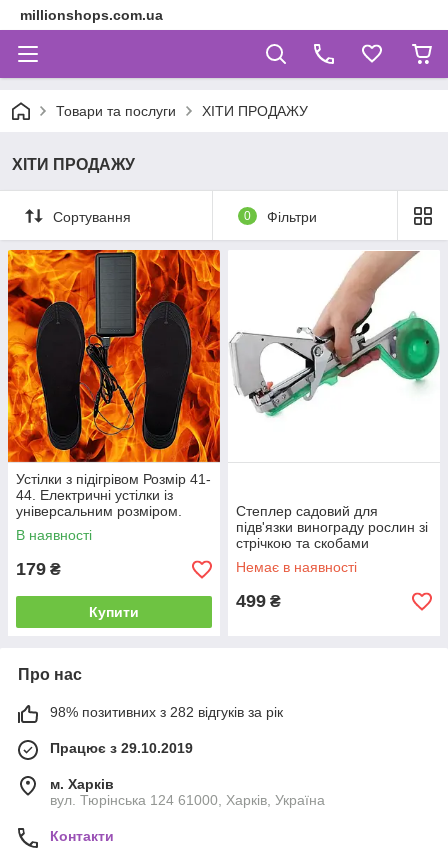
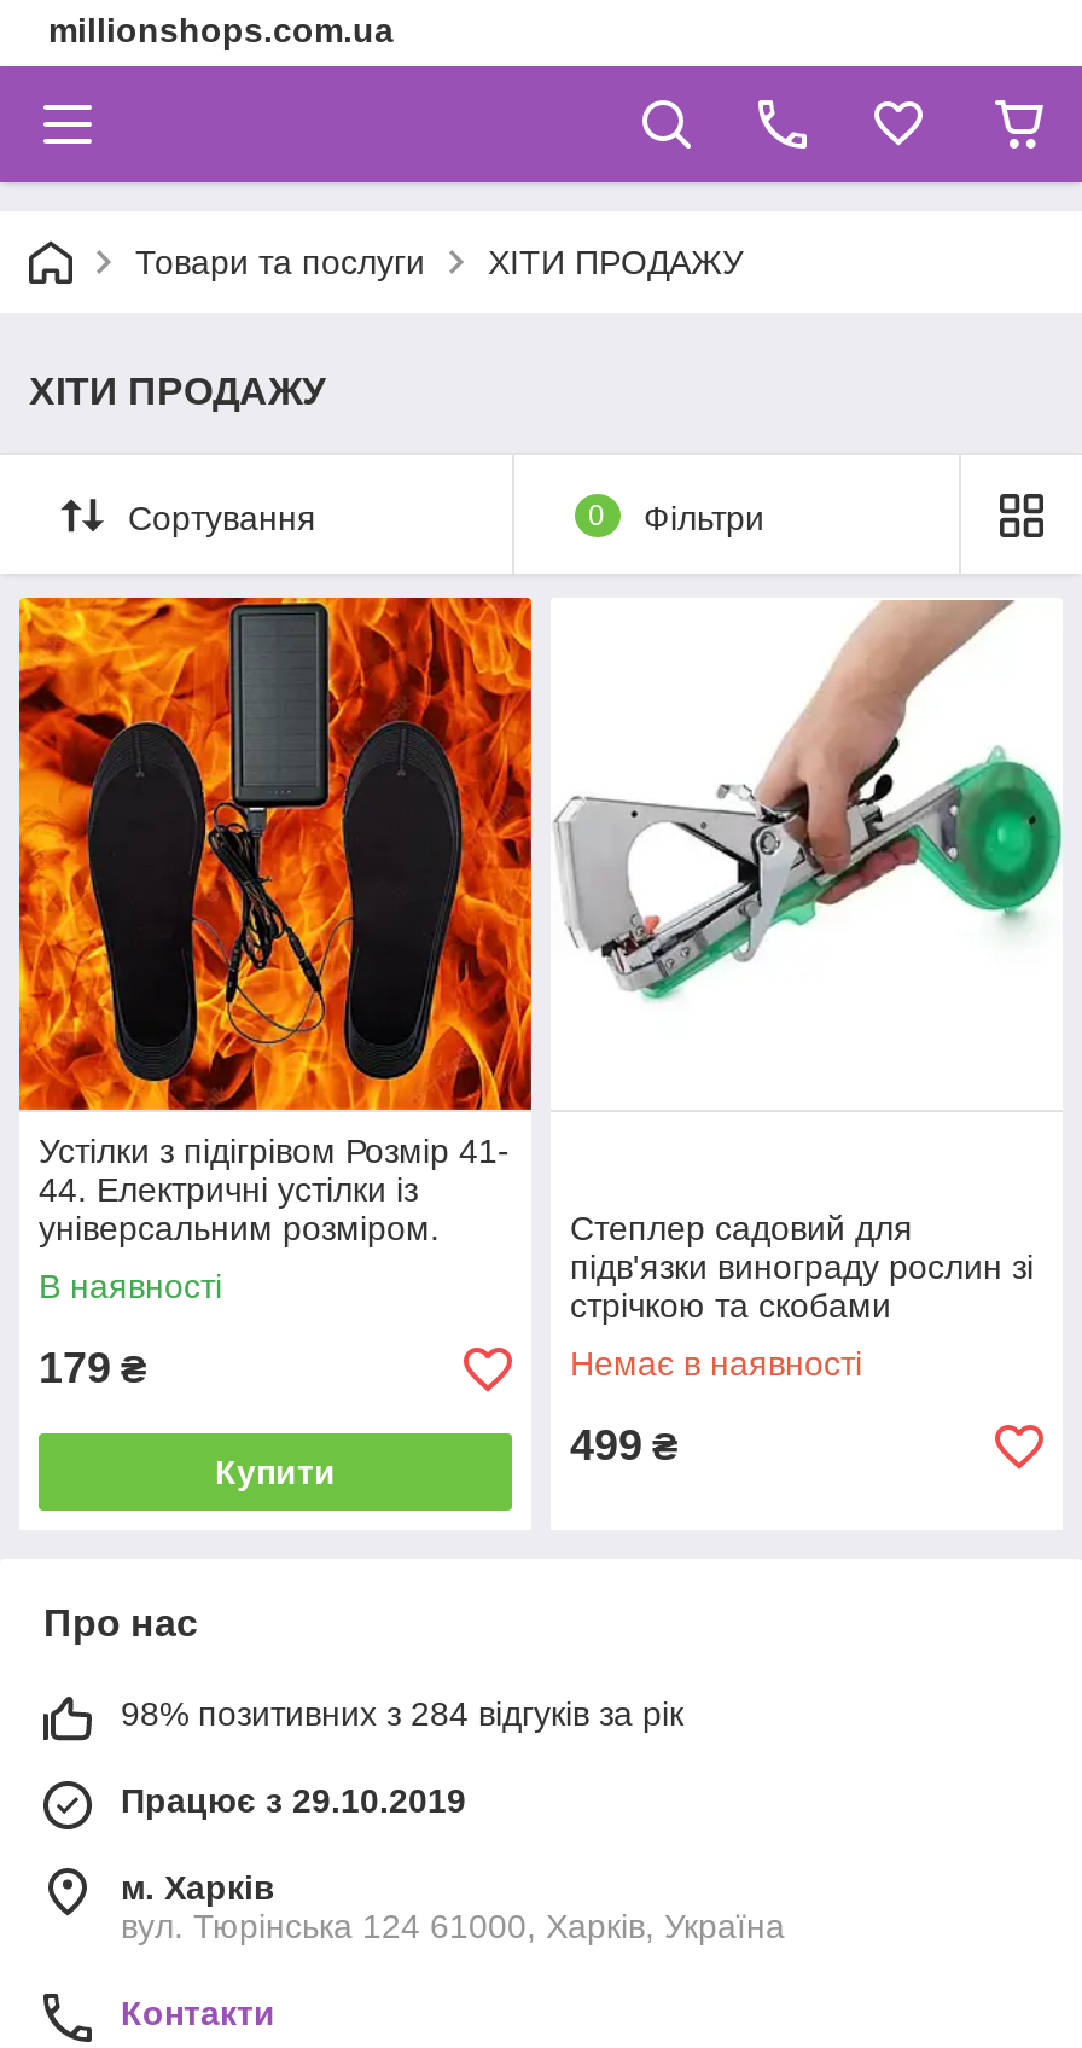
- 98% позитивних з 282 відгуків за рік
+ 98% позитивних з 284 відгуків за рік
